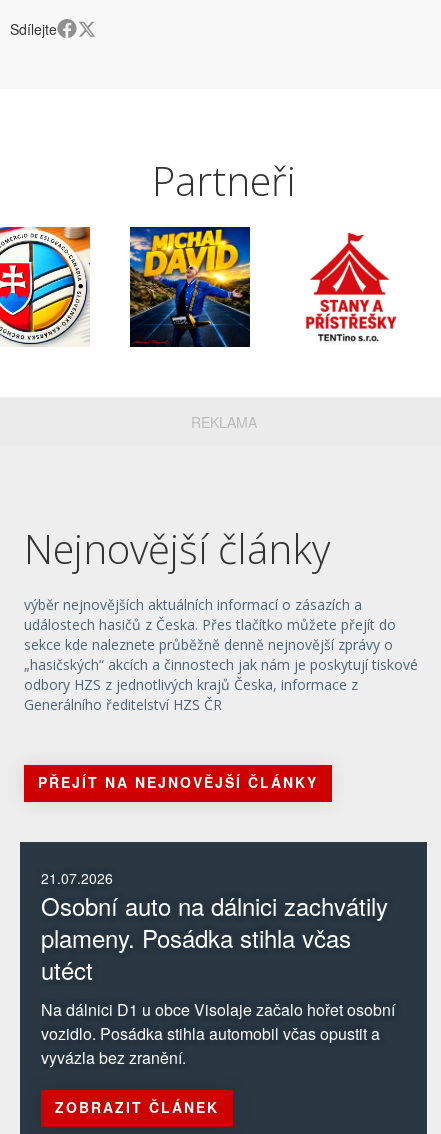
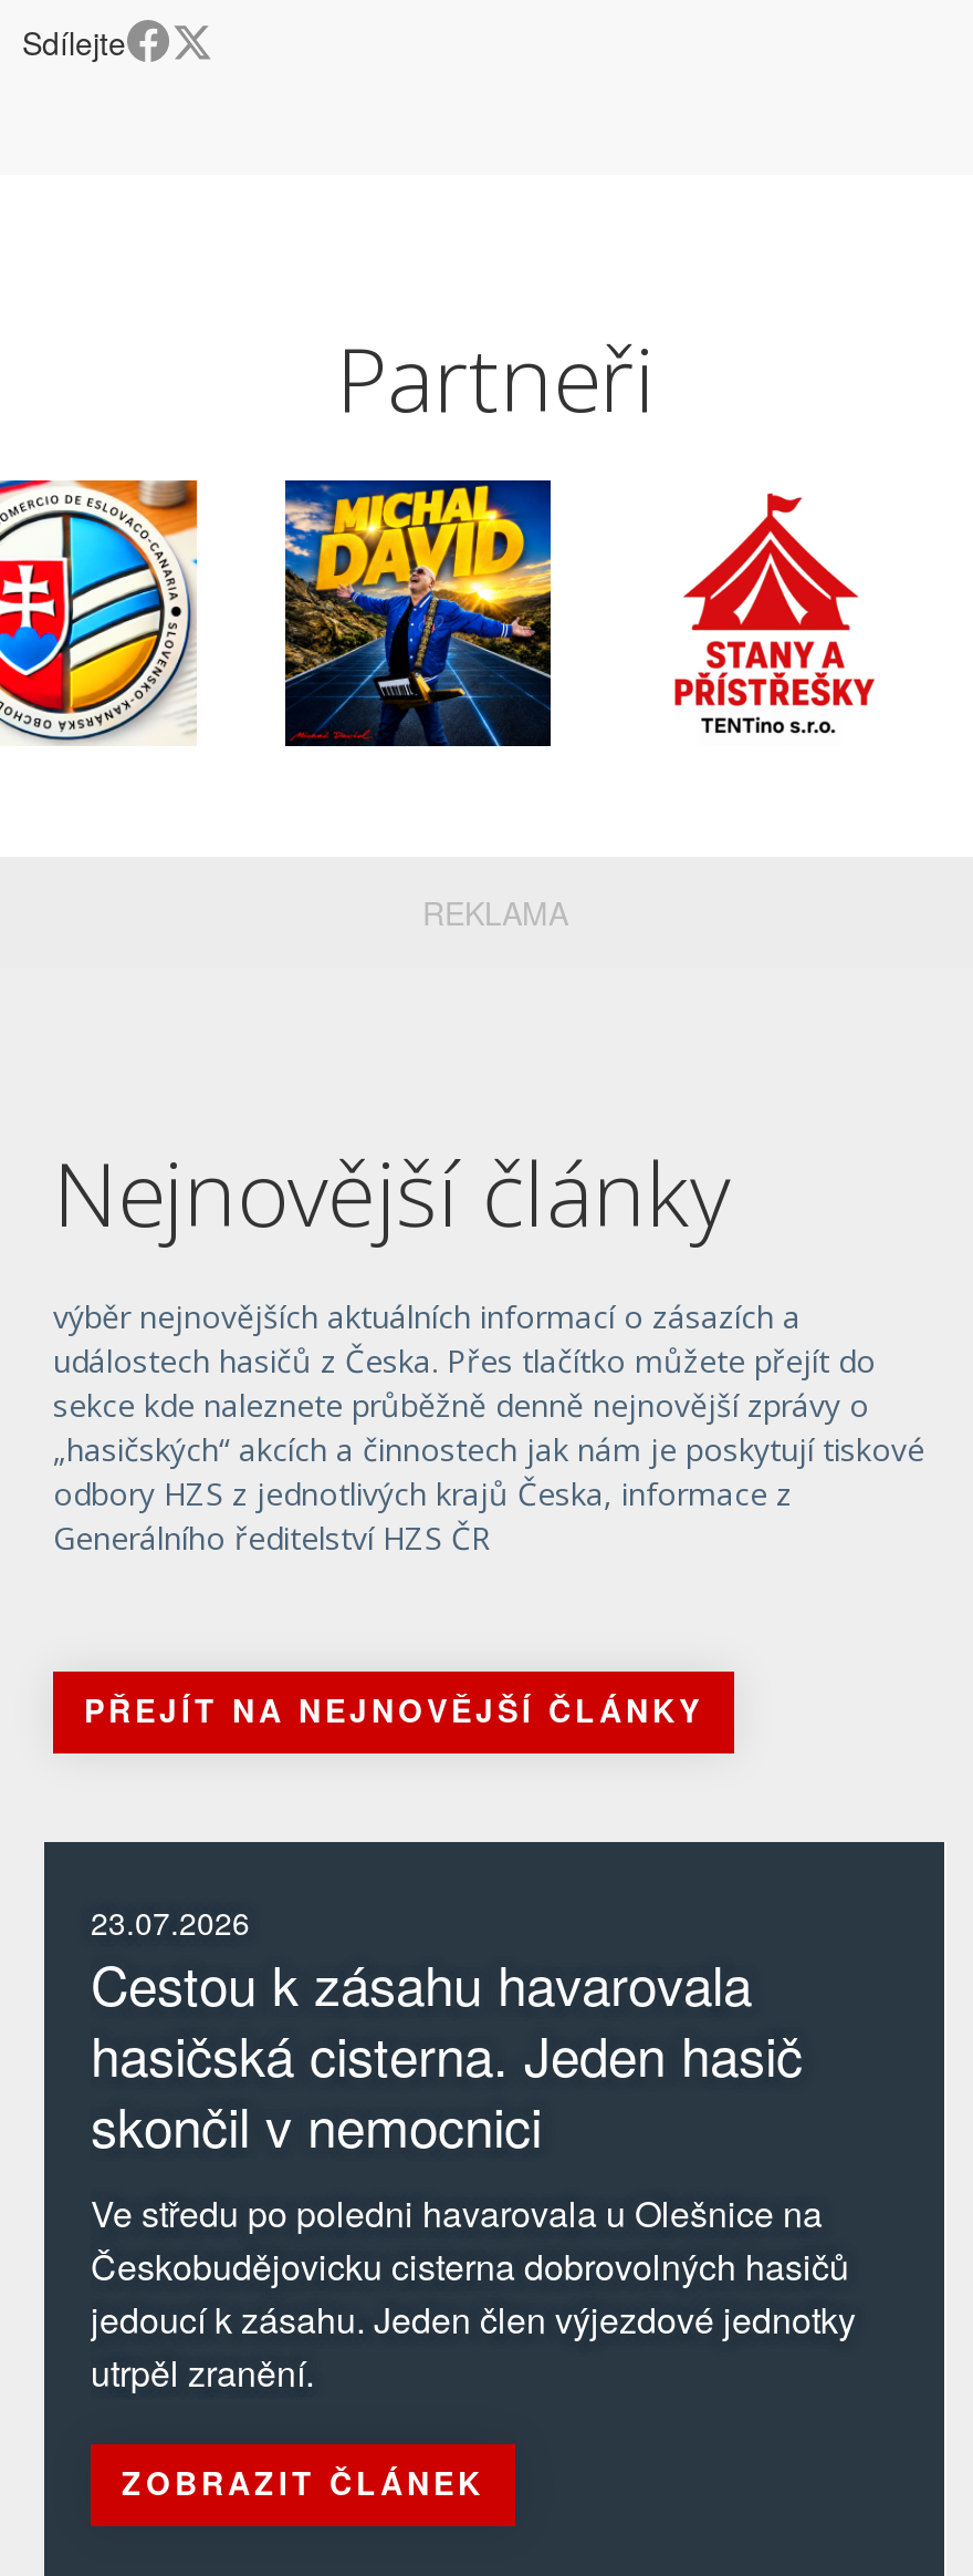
- 21.07.2026
- Osobní auto na dálnici zachvátily
- plameny. Posádka stihla včas
- utéct
- Na dálnici D1 u obce Visolaje začalo hořet osobní
- vozidlo. Posádka stihla automobil včas opustit a
- vyvázla bez zranění.
+ 23.07.2026
+ Cestou k zásahu havarovala
+ hasičská cisterna. Jeden hasič
+ skončil v nemocnici
+ Ve středu po poledni havarovala u Olešnice na
+ Českobudějovicku cisterna dobrovolných hasičů
+ jedoucí k zásahu. Jeden člen výjezdové jednotky
+ utrpěl zranění.
